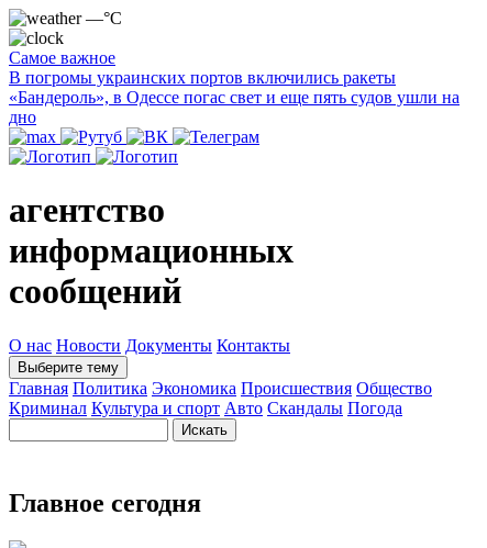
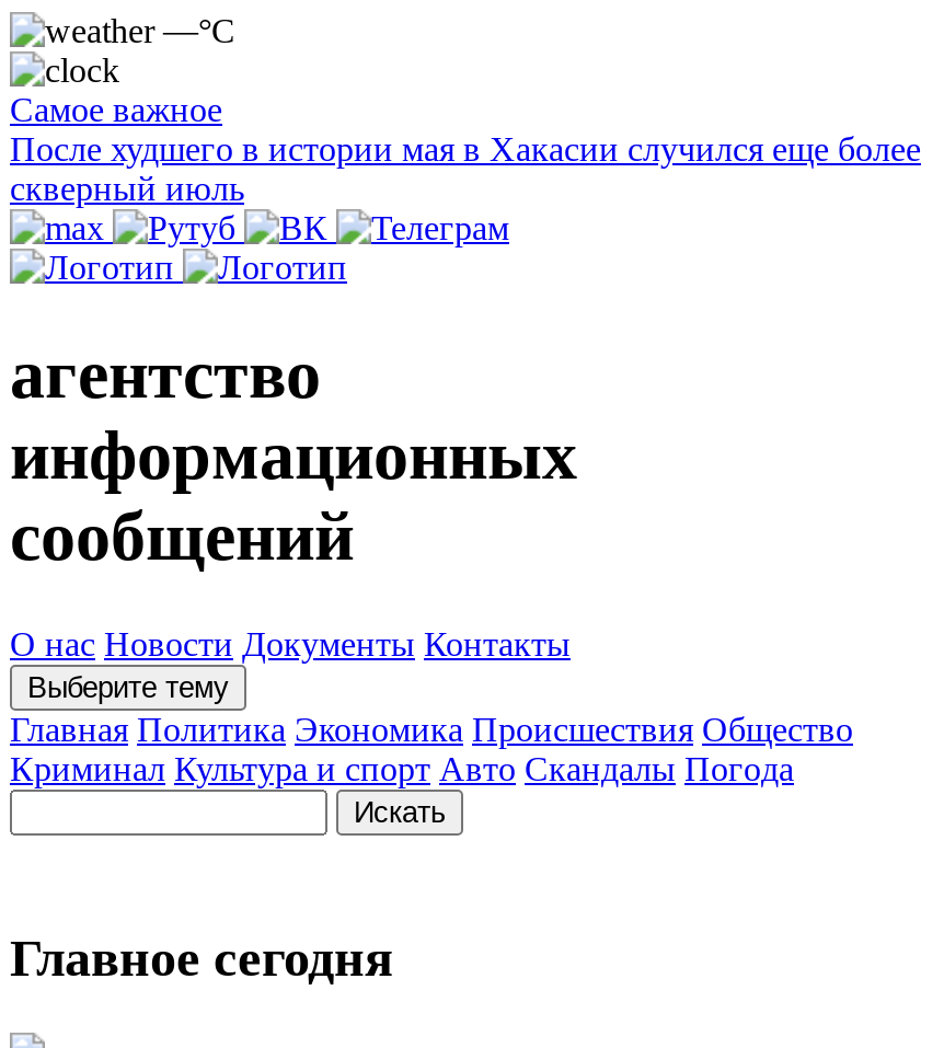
- В погромы украинских портов включились ракеты
- «Бандероль», в Одессе погас свет и еще пять судов ушли на
- дно
+ После худшего в истории мая в Хакасии случился еще более
+ скверный июль
